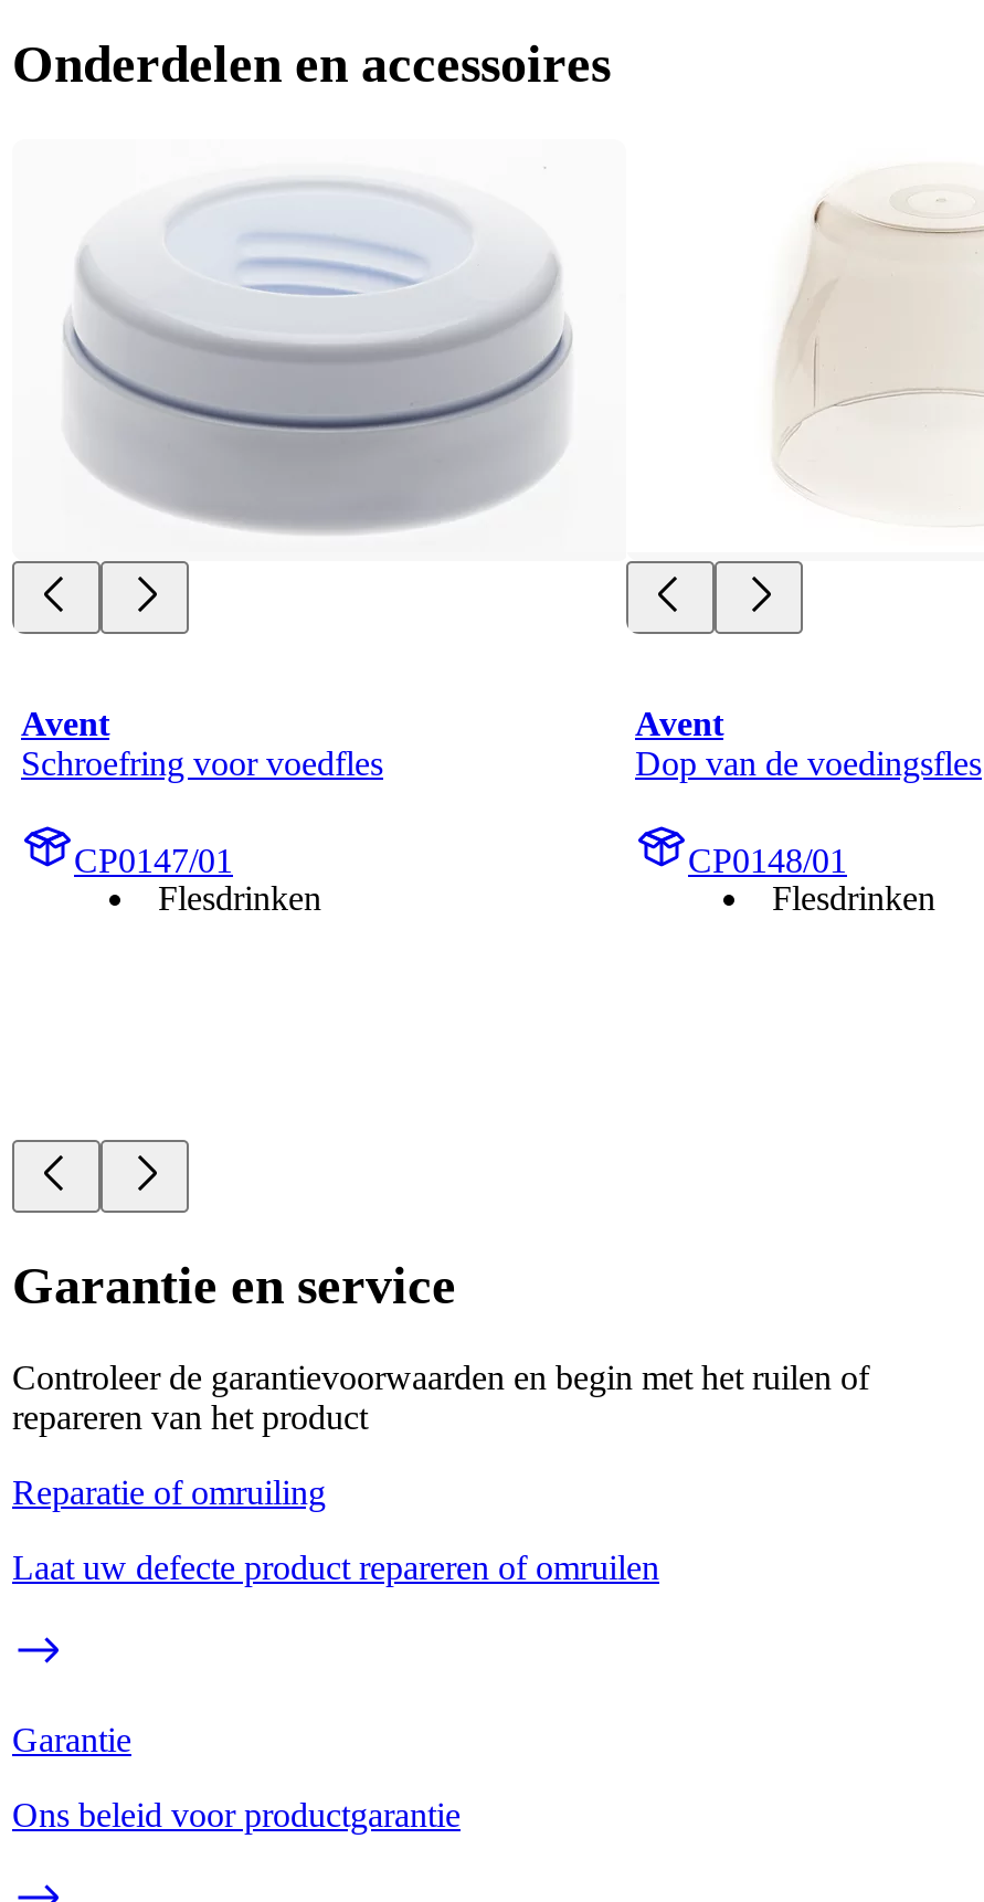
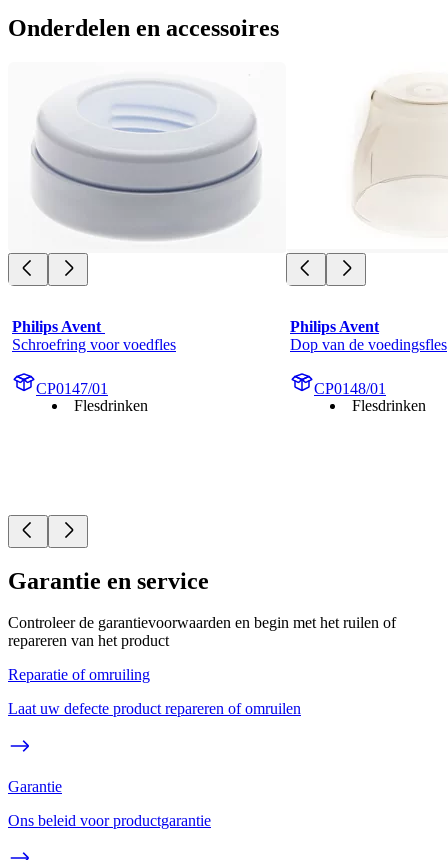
- Avent
+ Philips Avent

- Avent
+ Philips Avent
